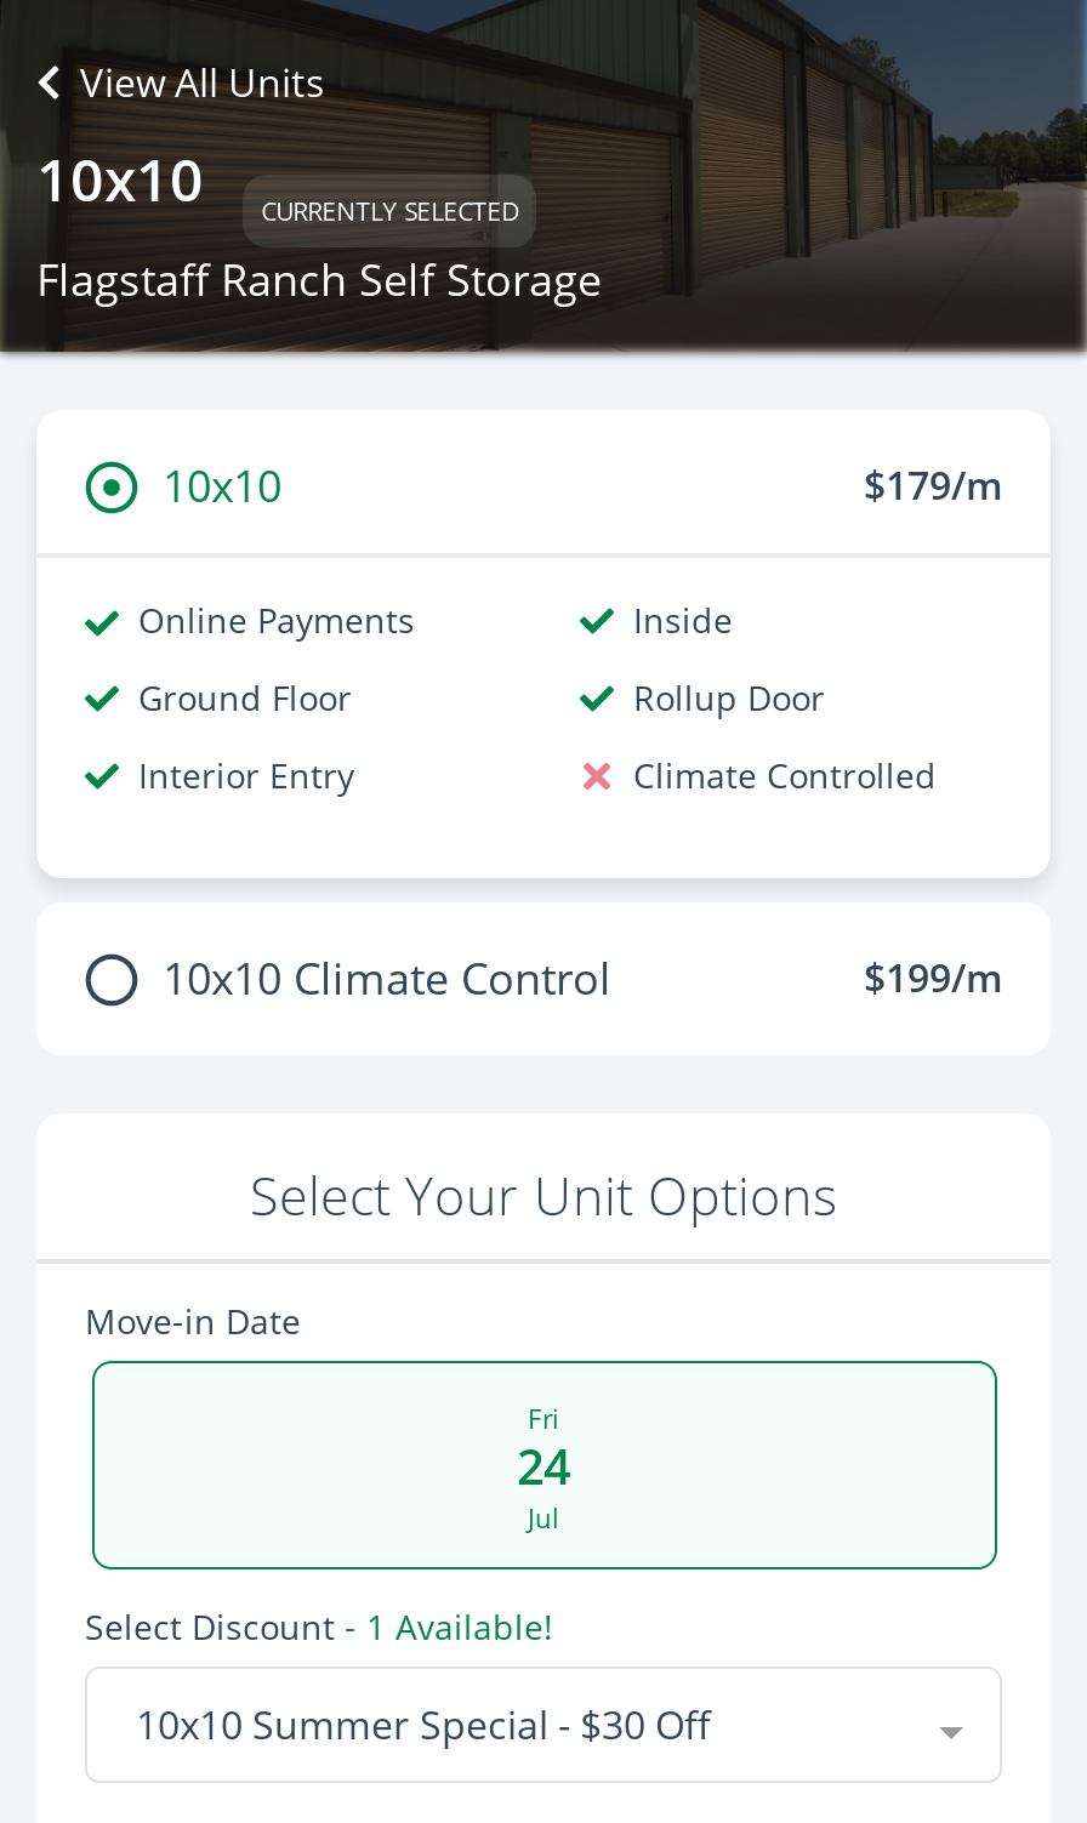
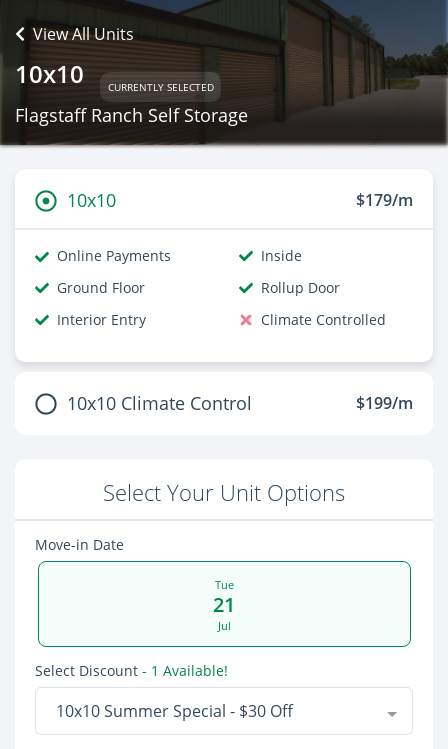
- Fri
- 24
+ Tue
+ 21
